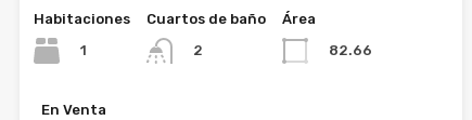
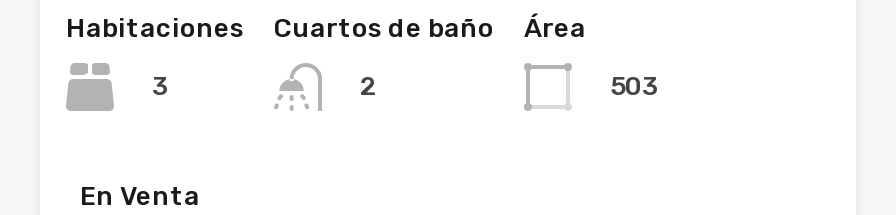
- 1
+ 3

- 82.66
+ 503
